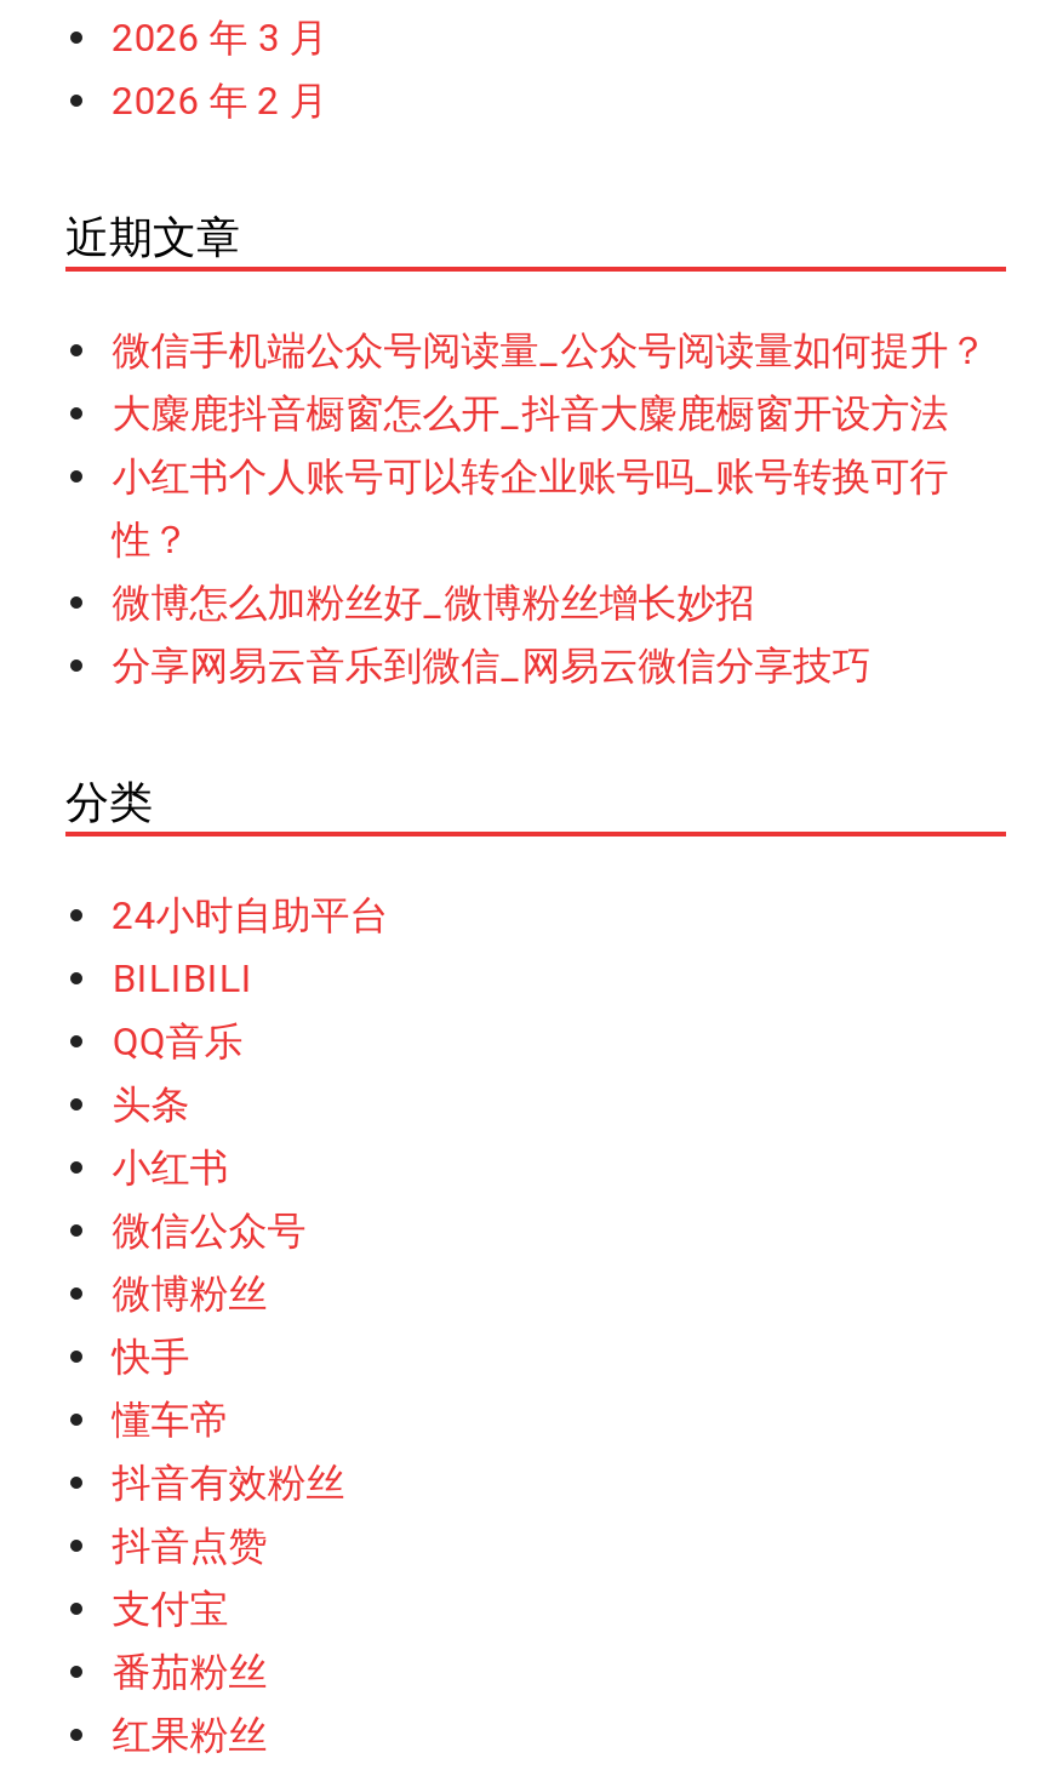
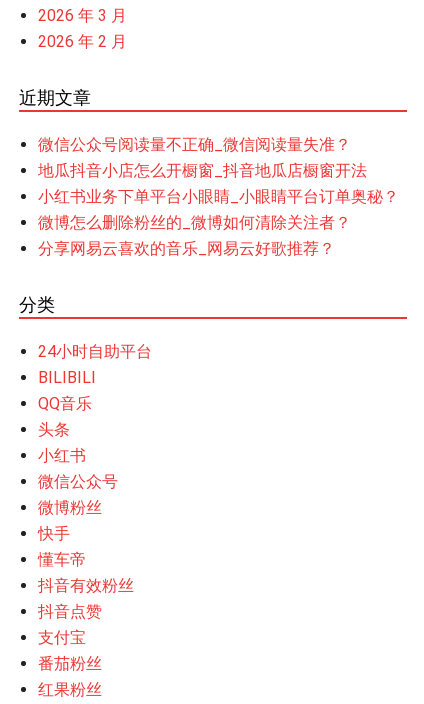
- 微信手机端公众号阅读量_公众号阅读量如何提升？
- 大麋鹿抖音橱窗怎么开_抖音大麋鹿橱窗开设方法
- 小红书个人账号可以转企业账号吗_账号转换可行
- 性？
- 微博怎么加粉丝好_微博粉丝增长妙招
- 分享网易云音乐到微信_网易云微信分享技巧
+ 微信公众号阅读量不正确_微信阅读量失准？
+ 地瓜抖音小店怎么开橱窗_抖音地瓜店橱窗开法
+ 小红书业务下单平台小眼睛_小眼睛平台订单奥秘？
+ 微博怎么删除粉丝的_微博如何清除关注者？
+ 分享网易云喜欢的音乐_网易云好歌推荐？
